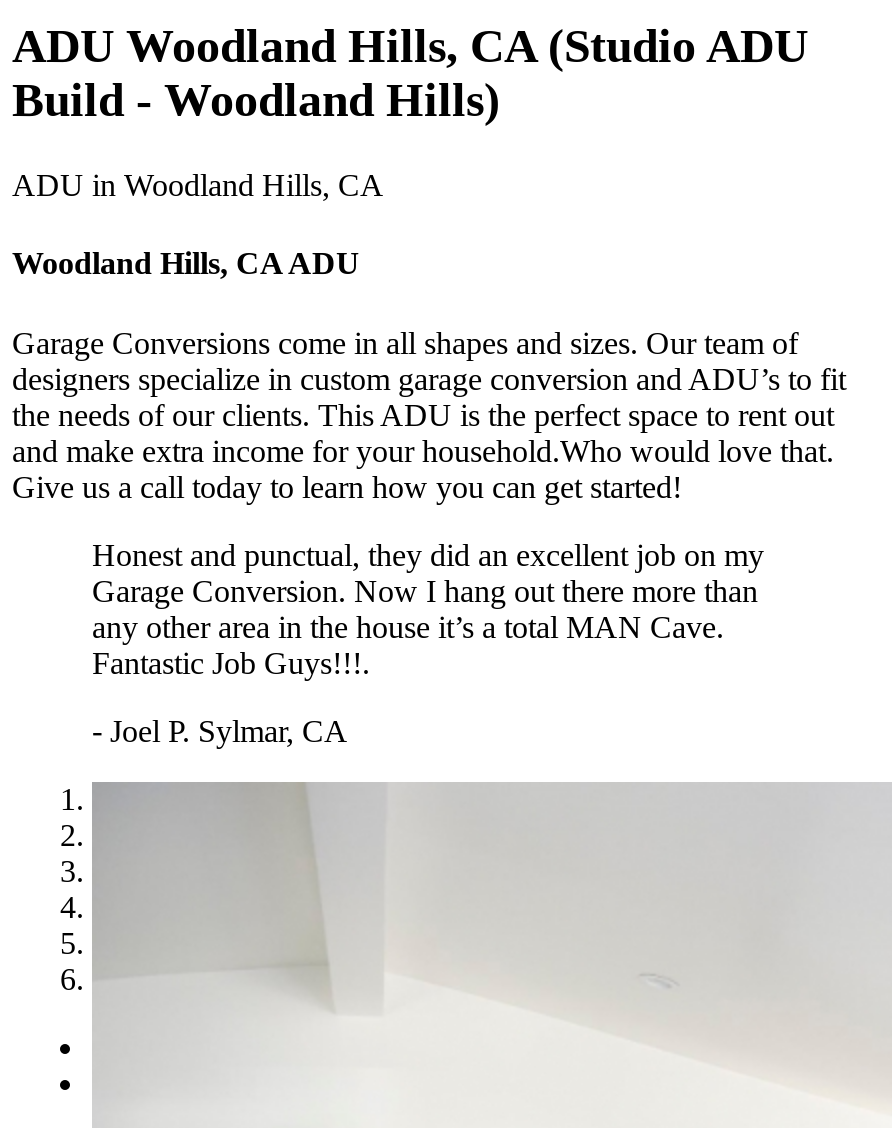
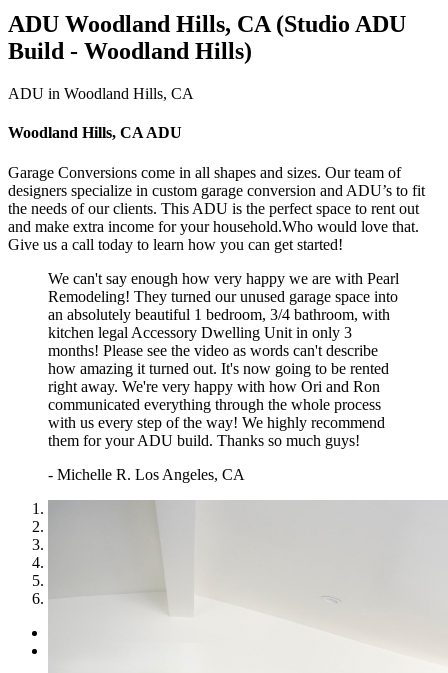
- Honest and punctual, they did an excellent job on my
- Garage Conversion. Now I hang out there more than
- any other area in the house it’s a total MAN Cave.
- Fantastic Job Guys!!!.
+ We can't say enough how very happy we are with Pearl
+ Remodeling! They turned our unused garage space into
+ an absolutely beautiful 1 bedroom, 3/4 bathroom, with
+ kitchen legal Accessory Dwelling Unit in only 3
+ months! Please see the video as words can't describe
+ how amazing it turned out. It's now going to be rented
+ right away. We're very happy with how Ori and Ron
+ communicated everything through the whole process
+ with us every step of the way! We highly recommend
+ them for your ADU build. Thanks so much guys!

- - Joel P. Sylmar, CA
+ - Michelle R. Los Angeles, CA
